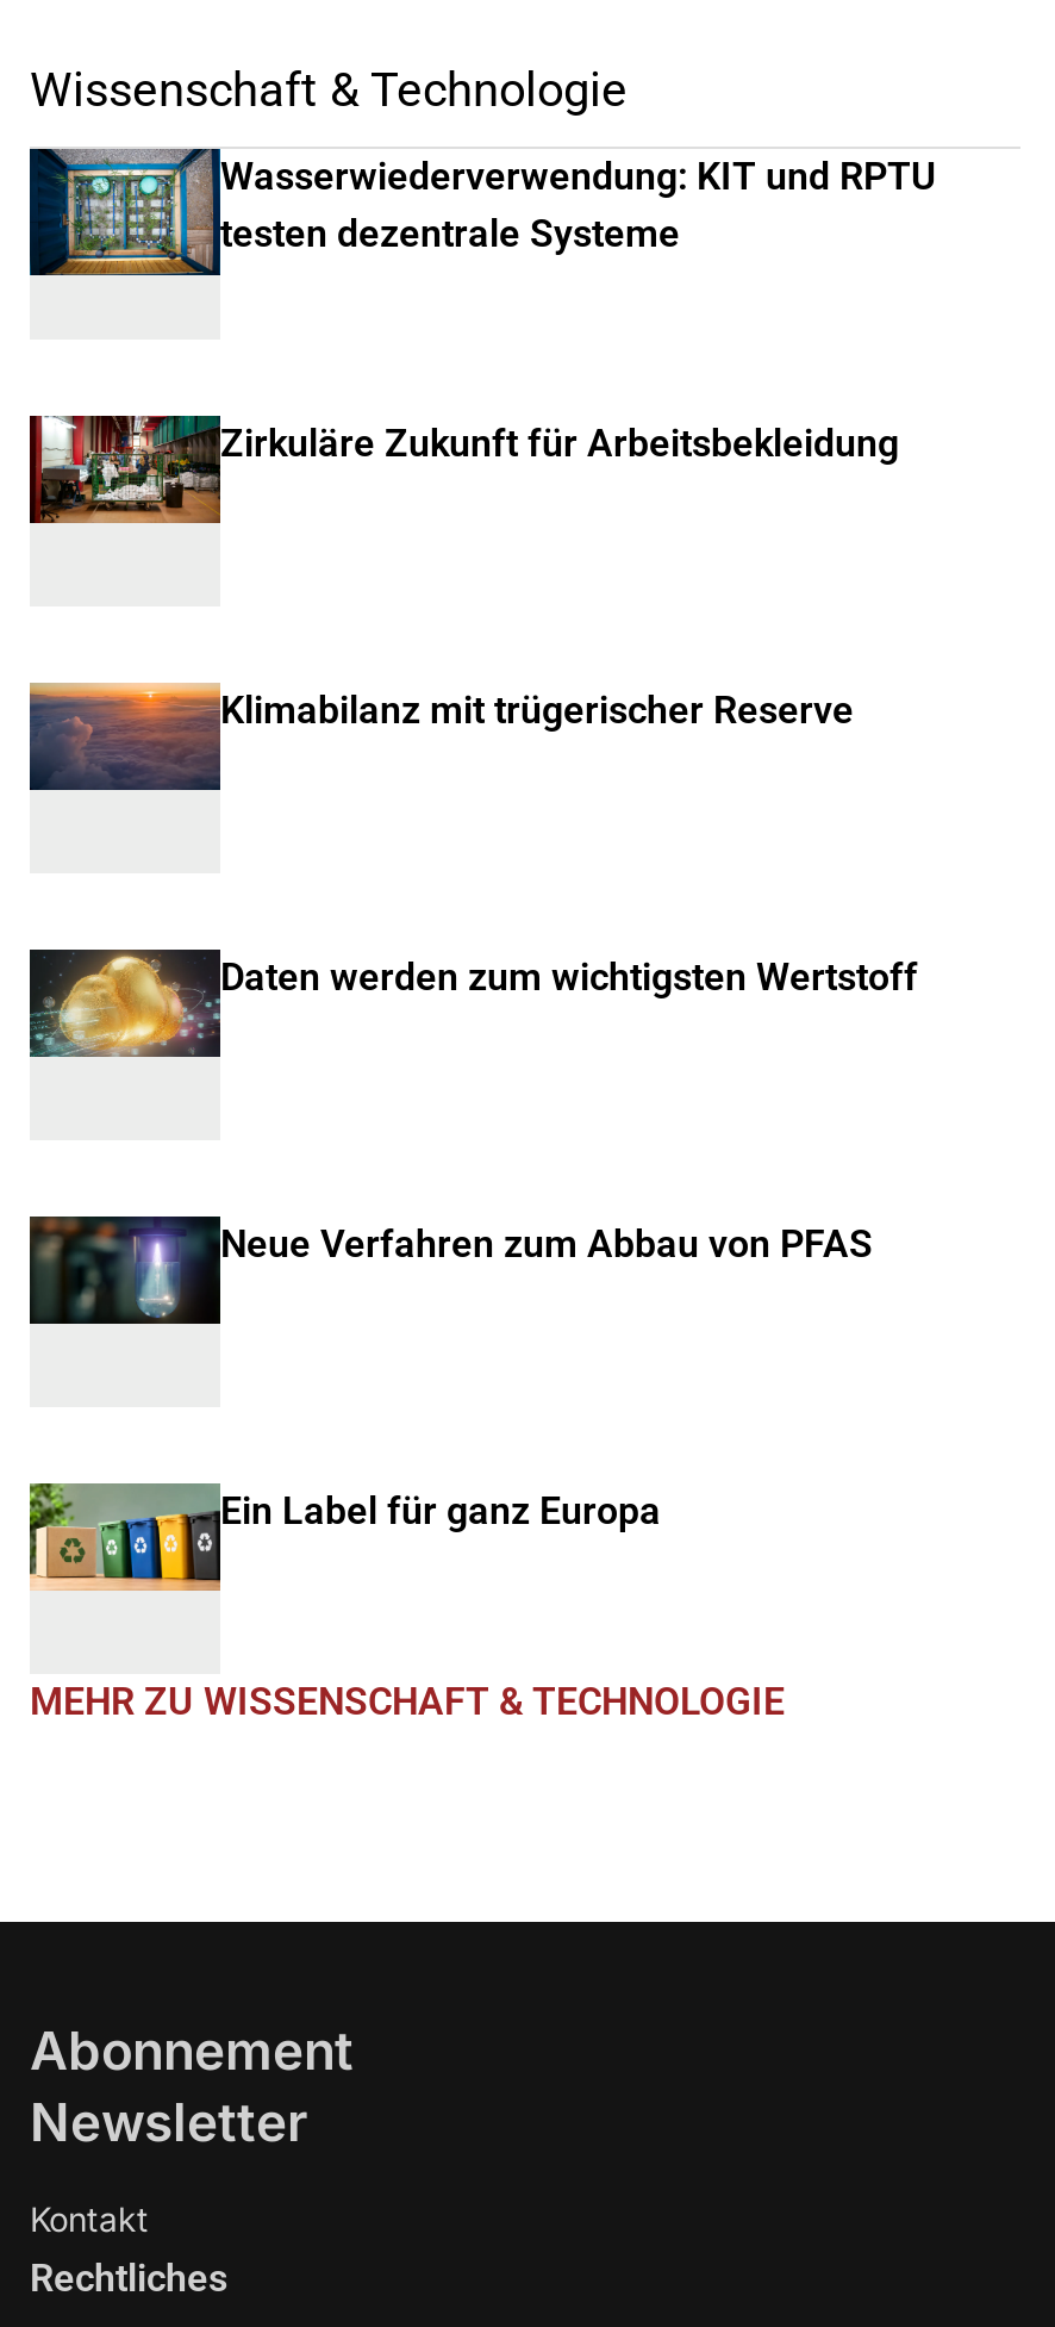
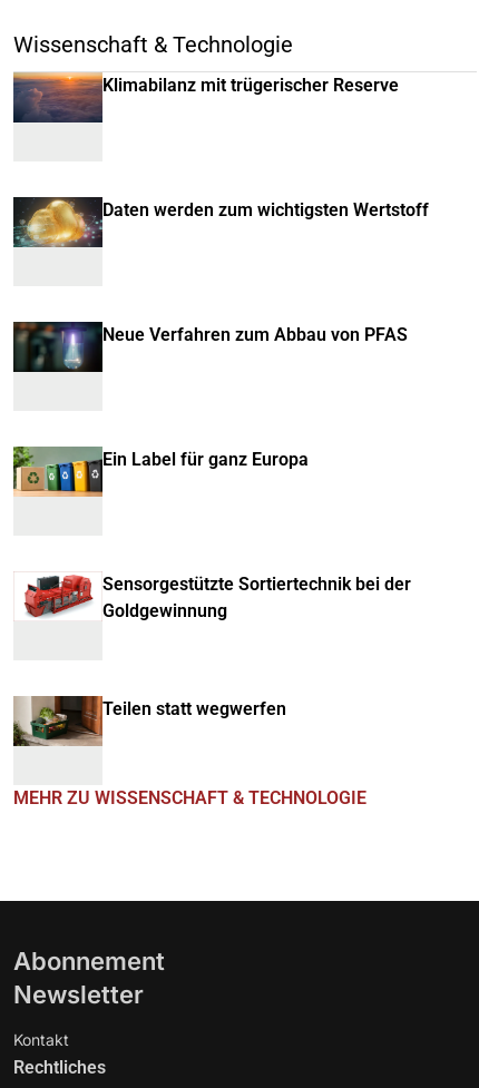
- [image]
- Wasserwiederverwendung: KIT und RPTU
- testen dezentrale Systeme

- [image]
- Zirkuläre Zukunft für Arbeitsbekleidung

moved up: [image] | Klimabilanz mit trügerischer Reserve | Daten werden zum wichtigsten Wertstoff | Neue Verfahren zum Abbau von PFAS | Ein Label für ganz Europa

moved up: [image]

+ [image]
+ Teilen statt wegwerfen

+ [image]
+ Sensorgestützte Sortiertechnik bei der
+ Goldgewinnung
